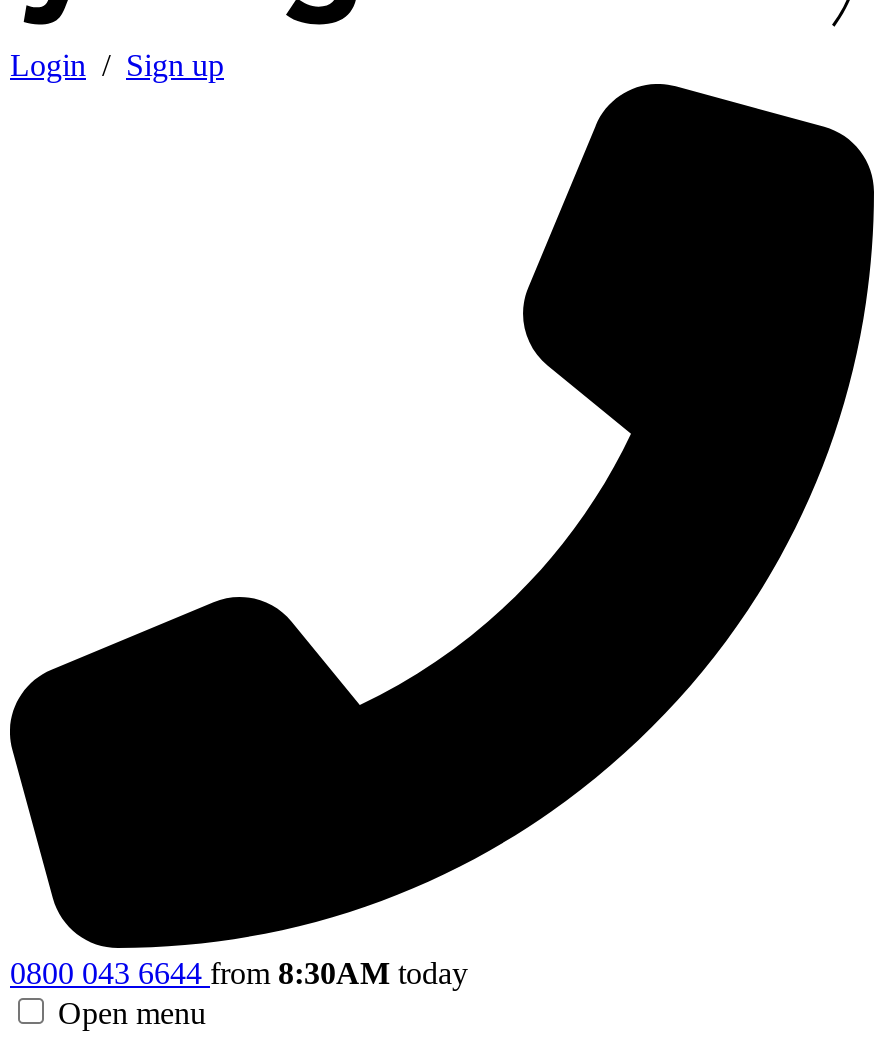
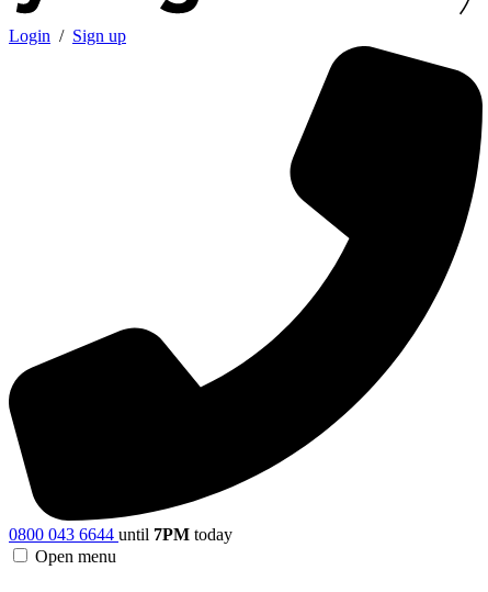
- 0800 043 6644 from 8:30AM today
+ 0800 043 6644 until 7PM today
